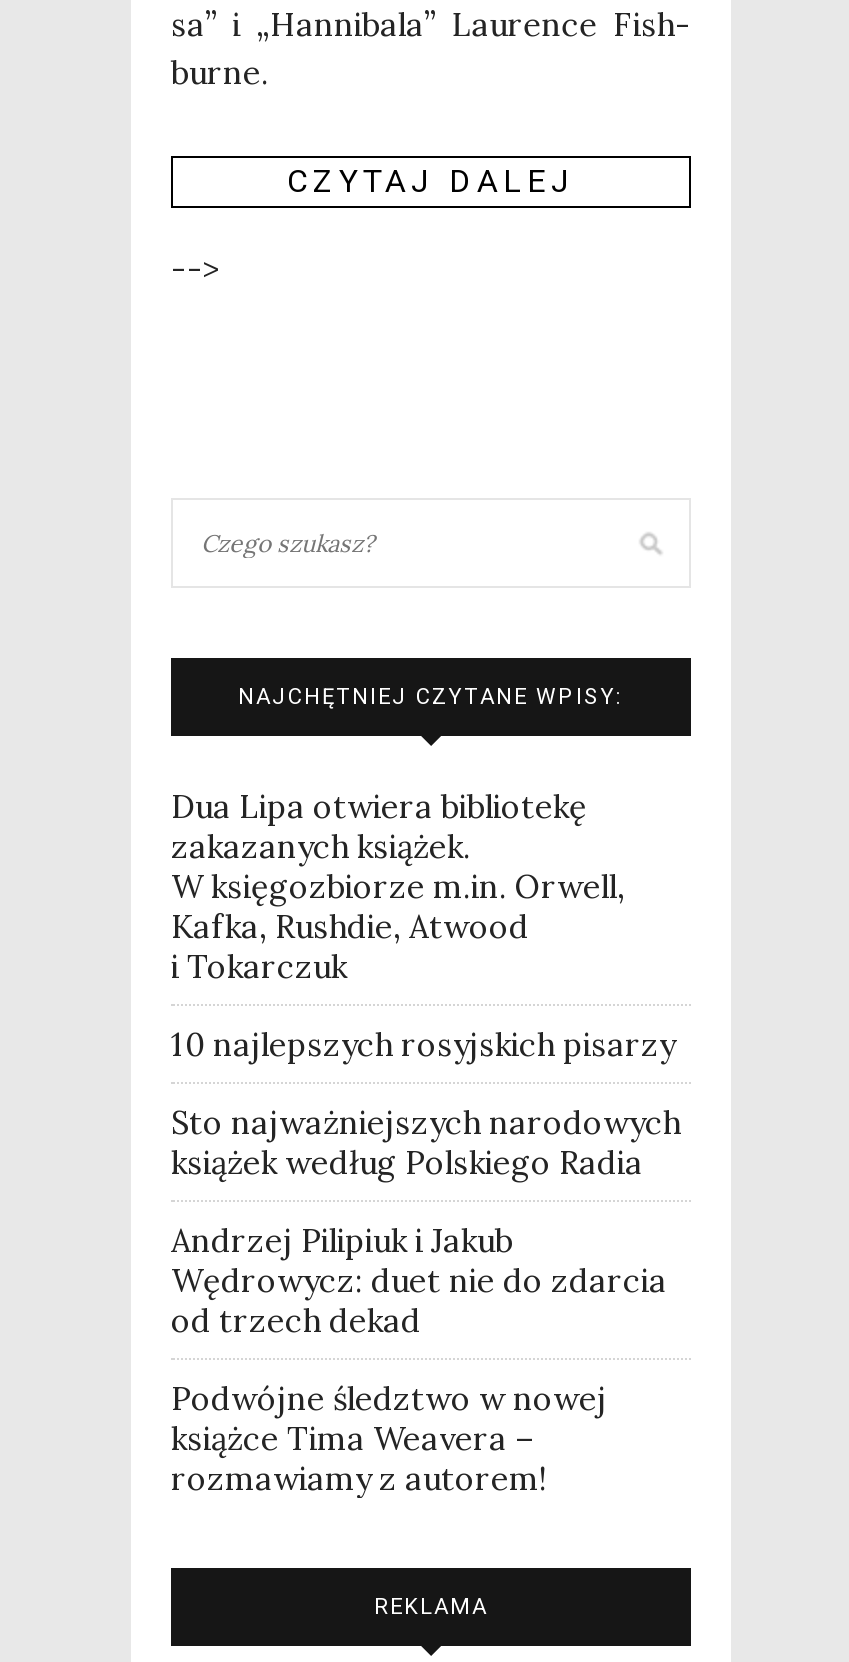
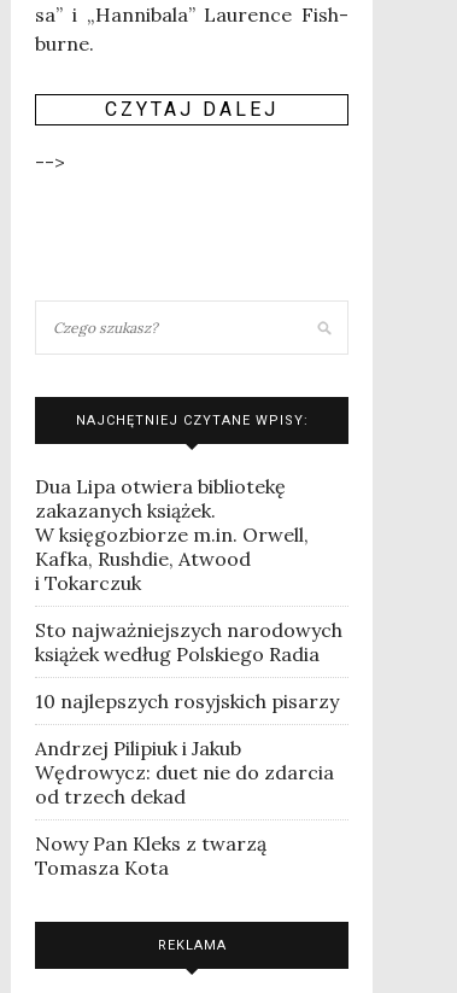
moved down: 10 najlepszych rosyjskich pisarzy

moved up: Sto najważniejszych narodowych | książek według Polskiego Radia

- Podwójne śledztwo w nowej
- książce Tima Weavera –
- rozmawiamy z autorem!
+ Nowy Pan Kleks z twarzą
+ Tomasza Kota
